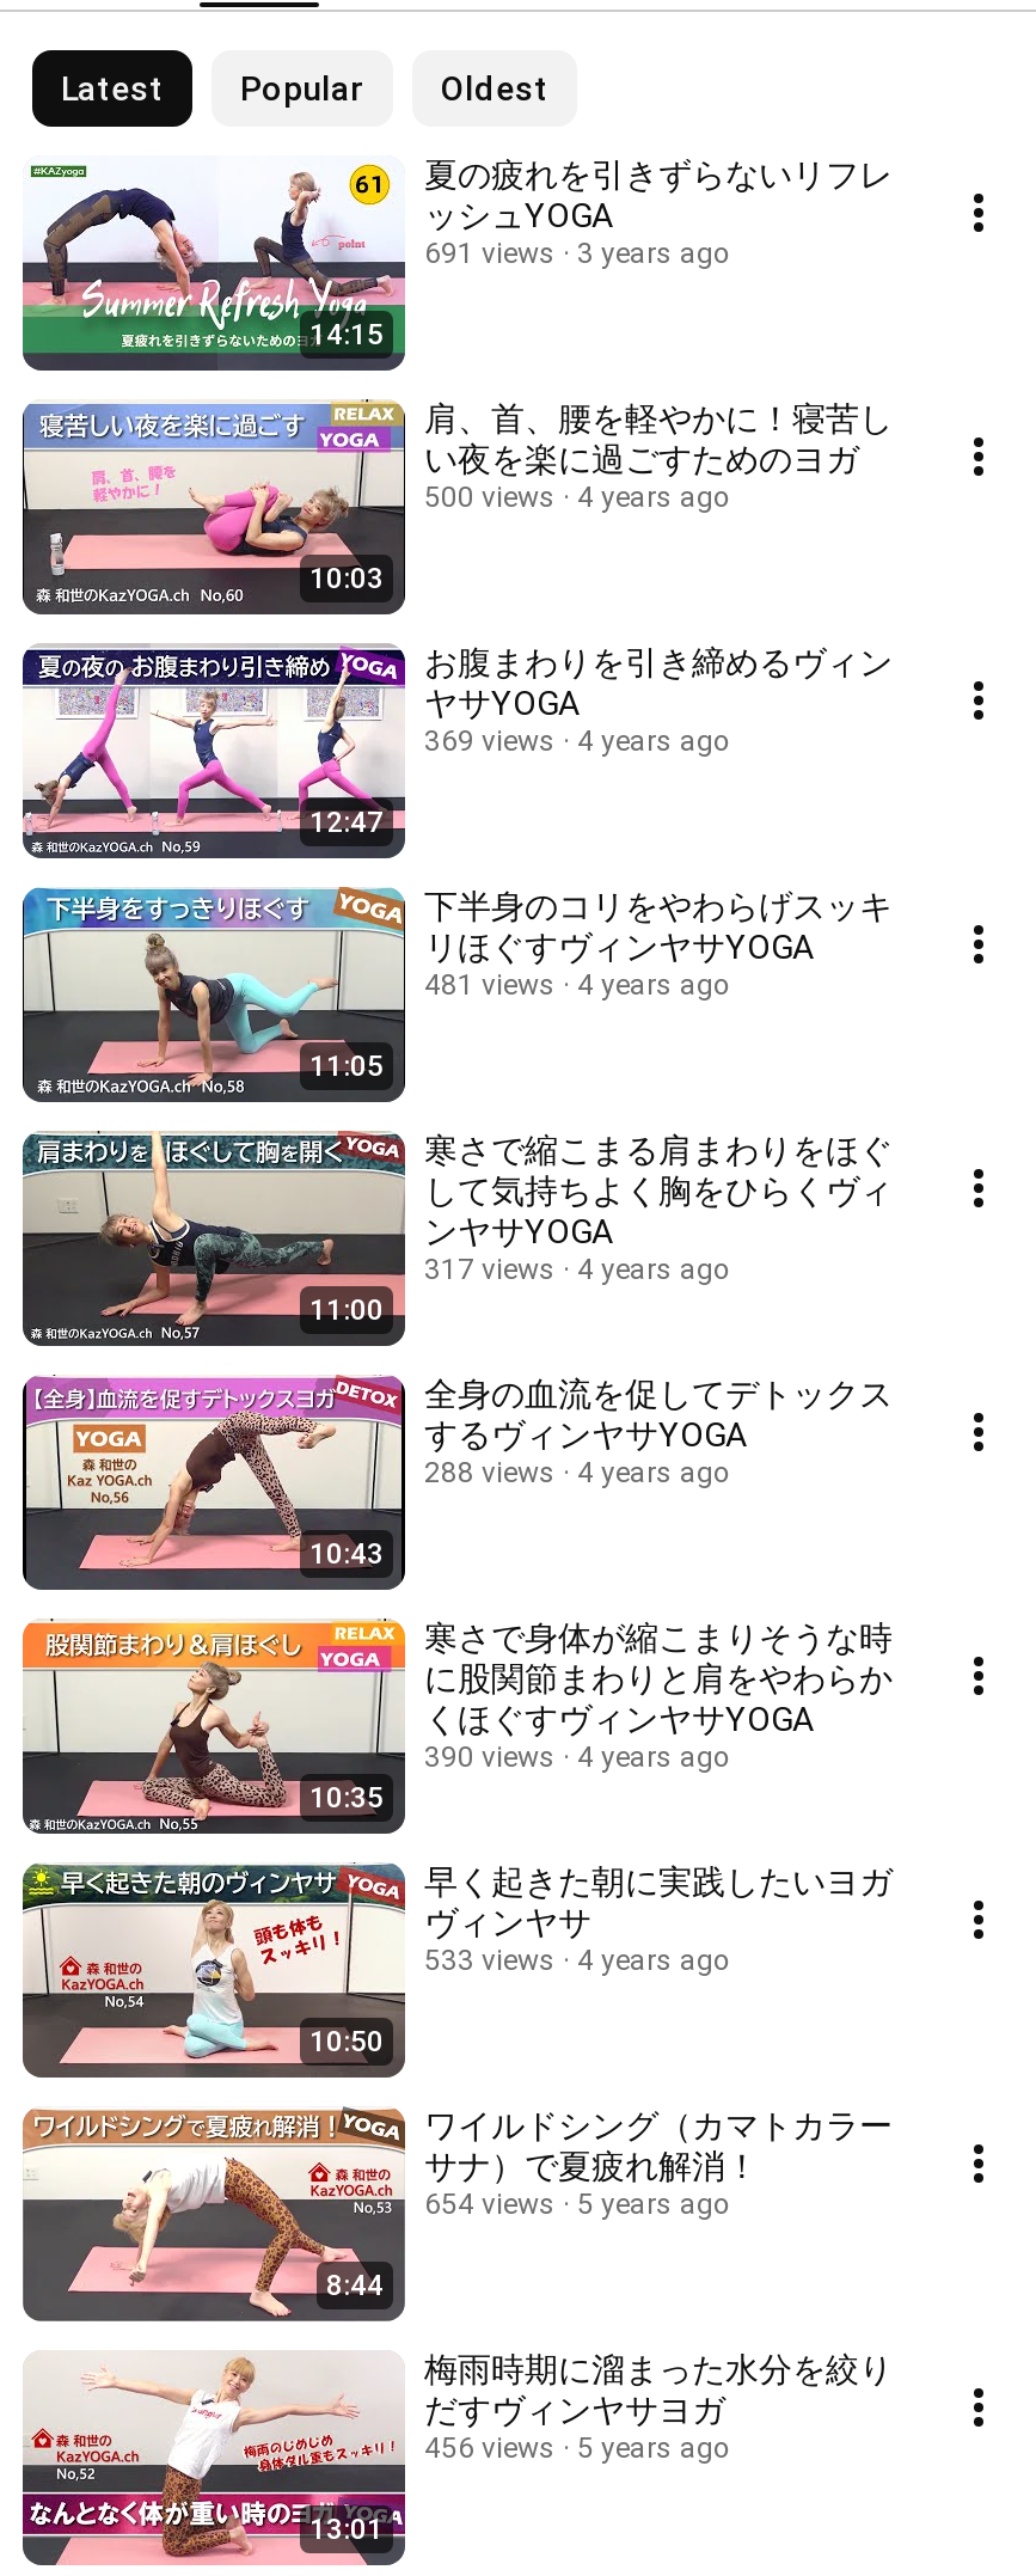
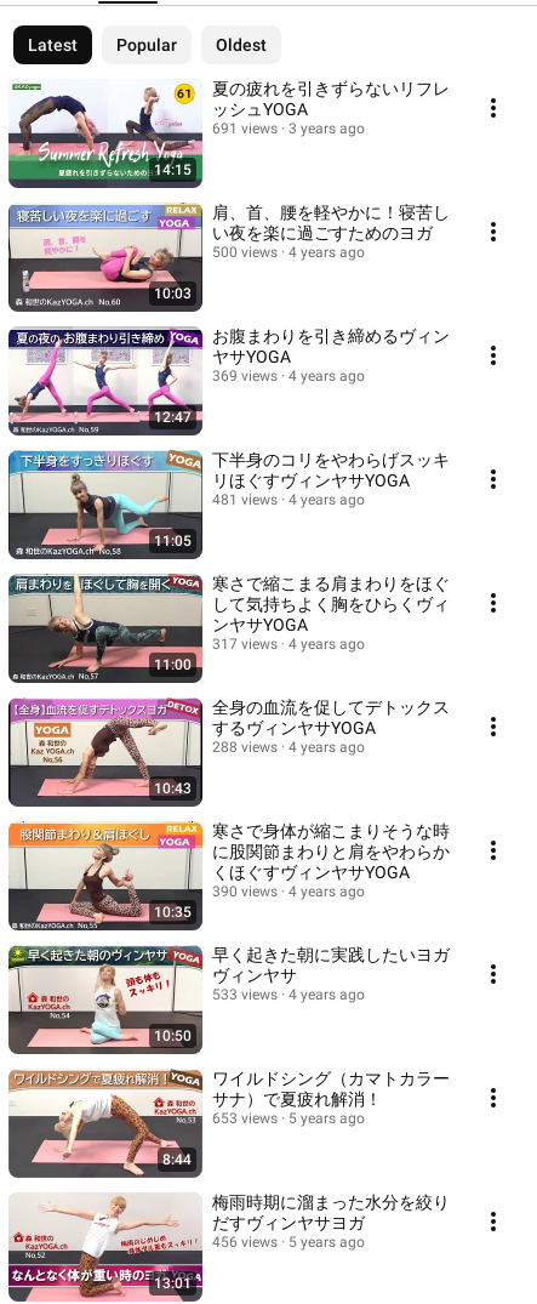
- 654 views 5 years ago
+ 653 views 5 years ago
